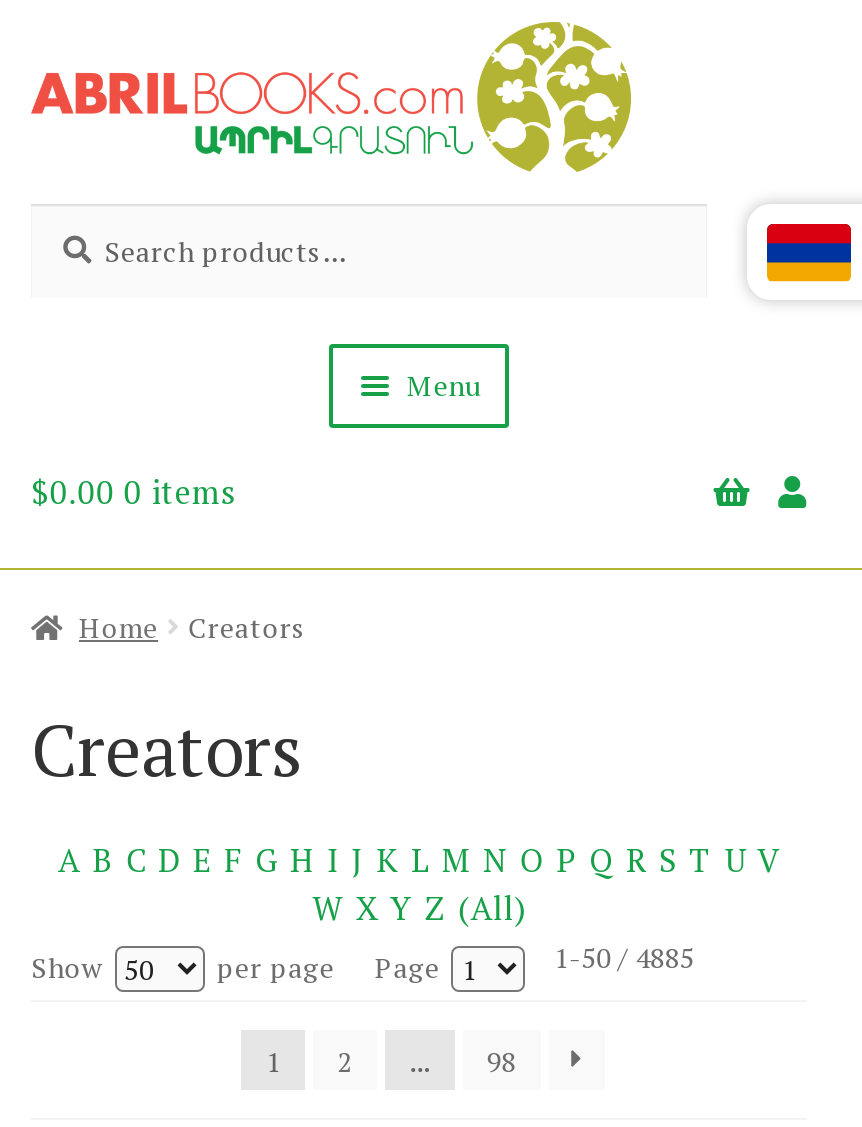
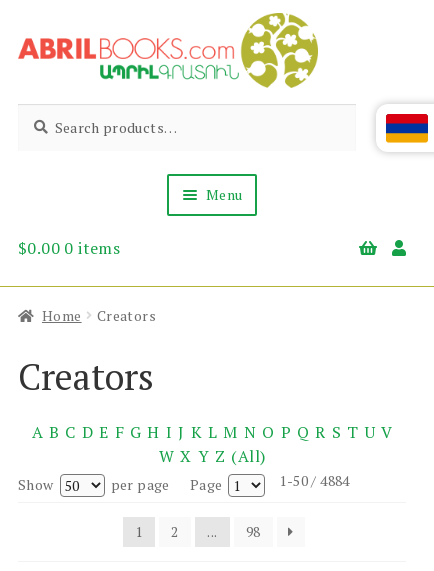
- 1-50 / 4885
+ 1-50 / 4884
